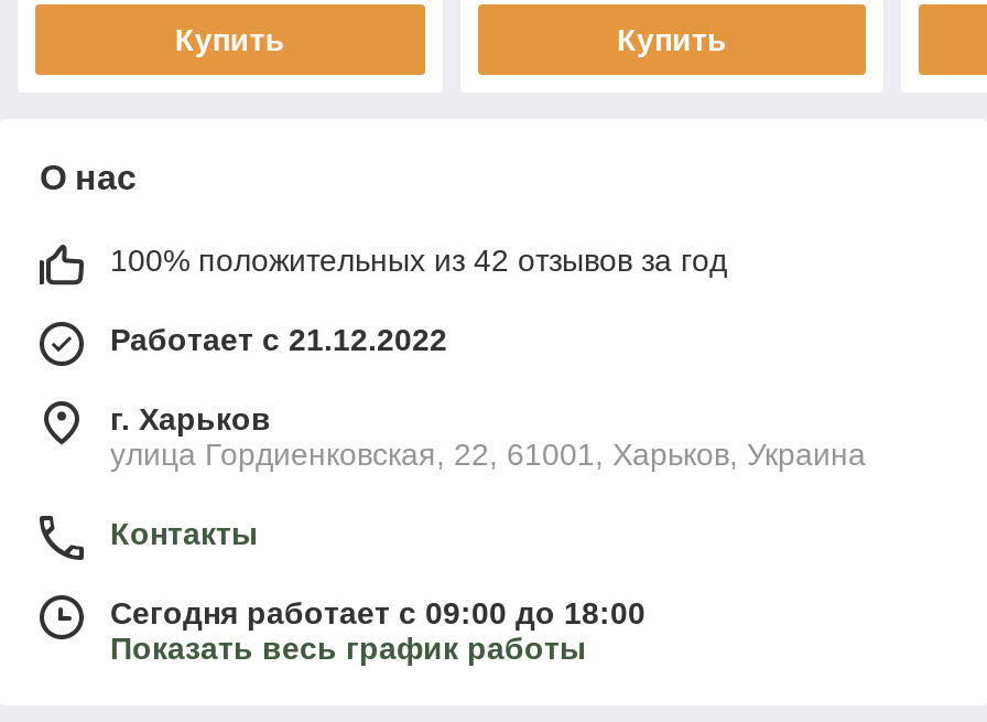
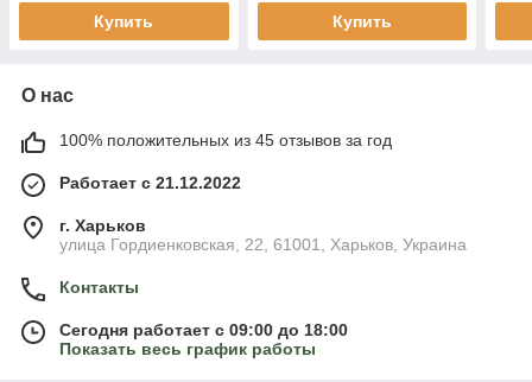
- 100% положительных из 42 отзывов за год
+ 100% положительных из 45 отзывов за год
